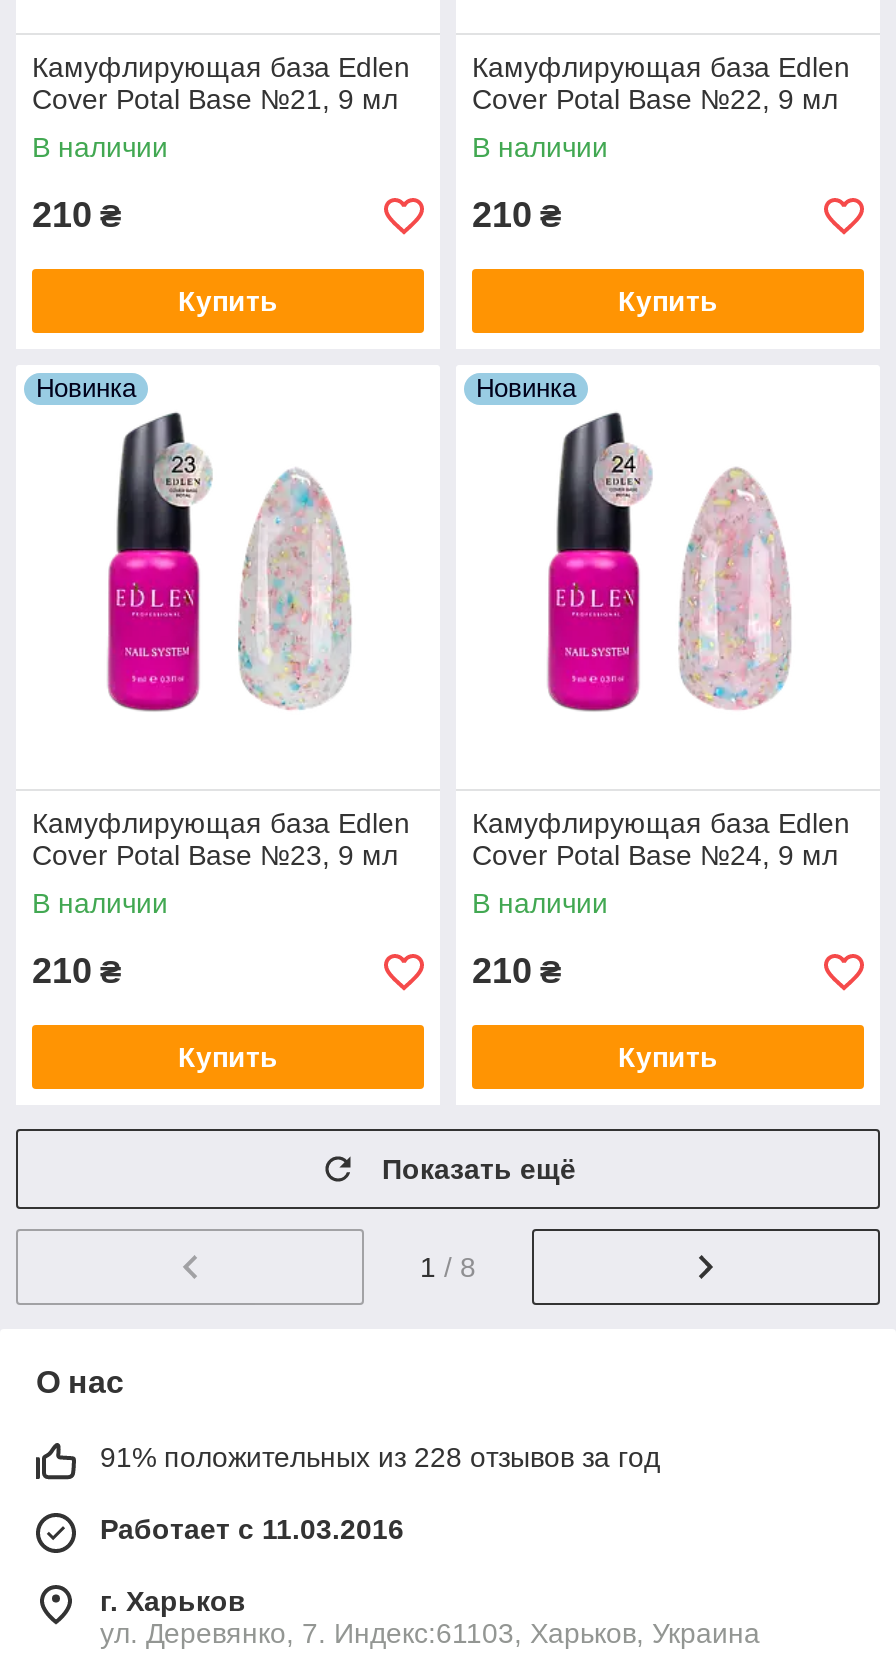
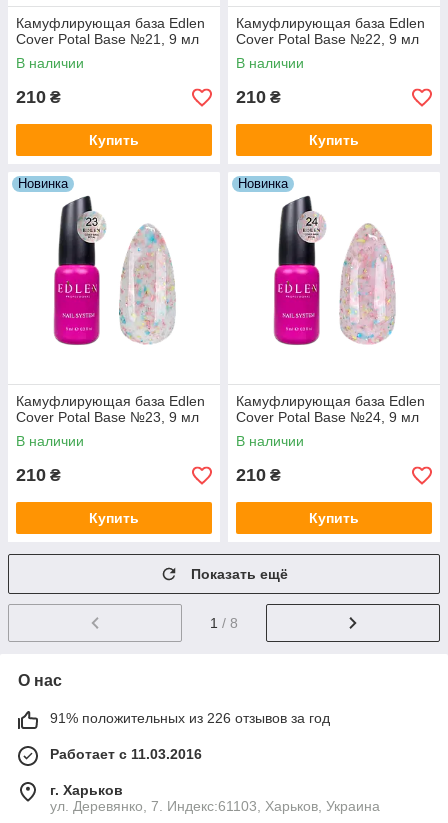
- 91% положительных из 228 отзывов за год
+ 91% положительных из 226 отзывов за год
